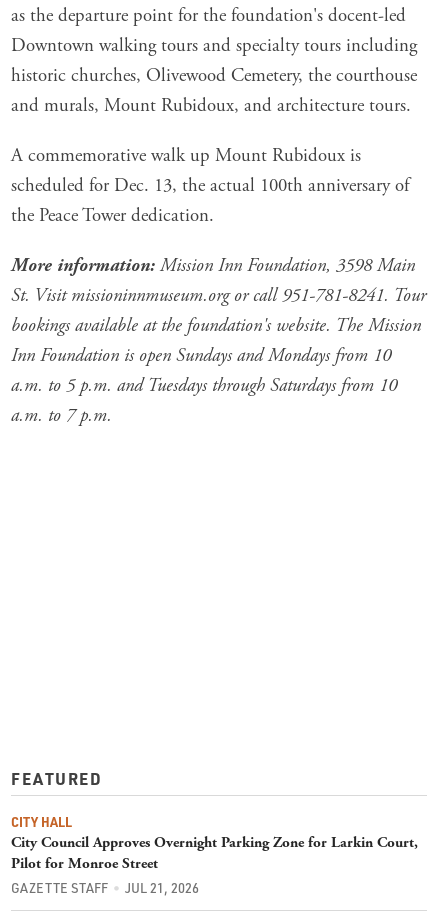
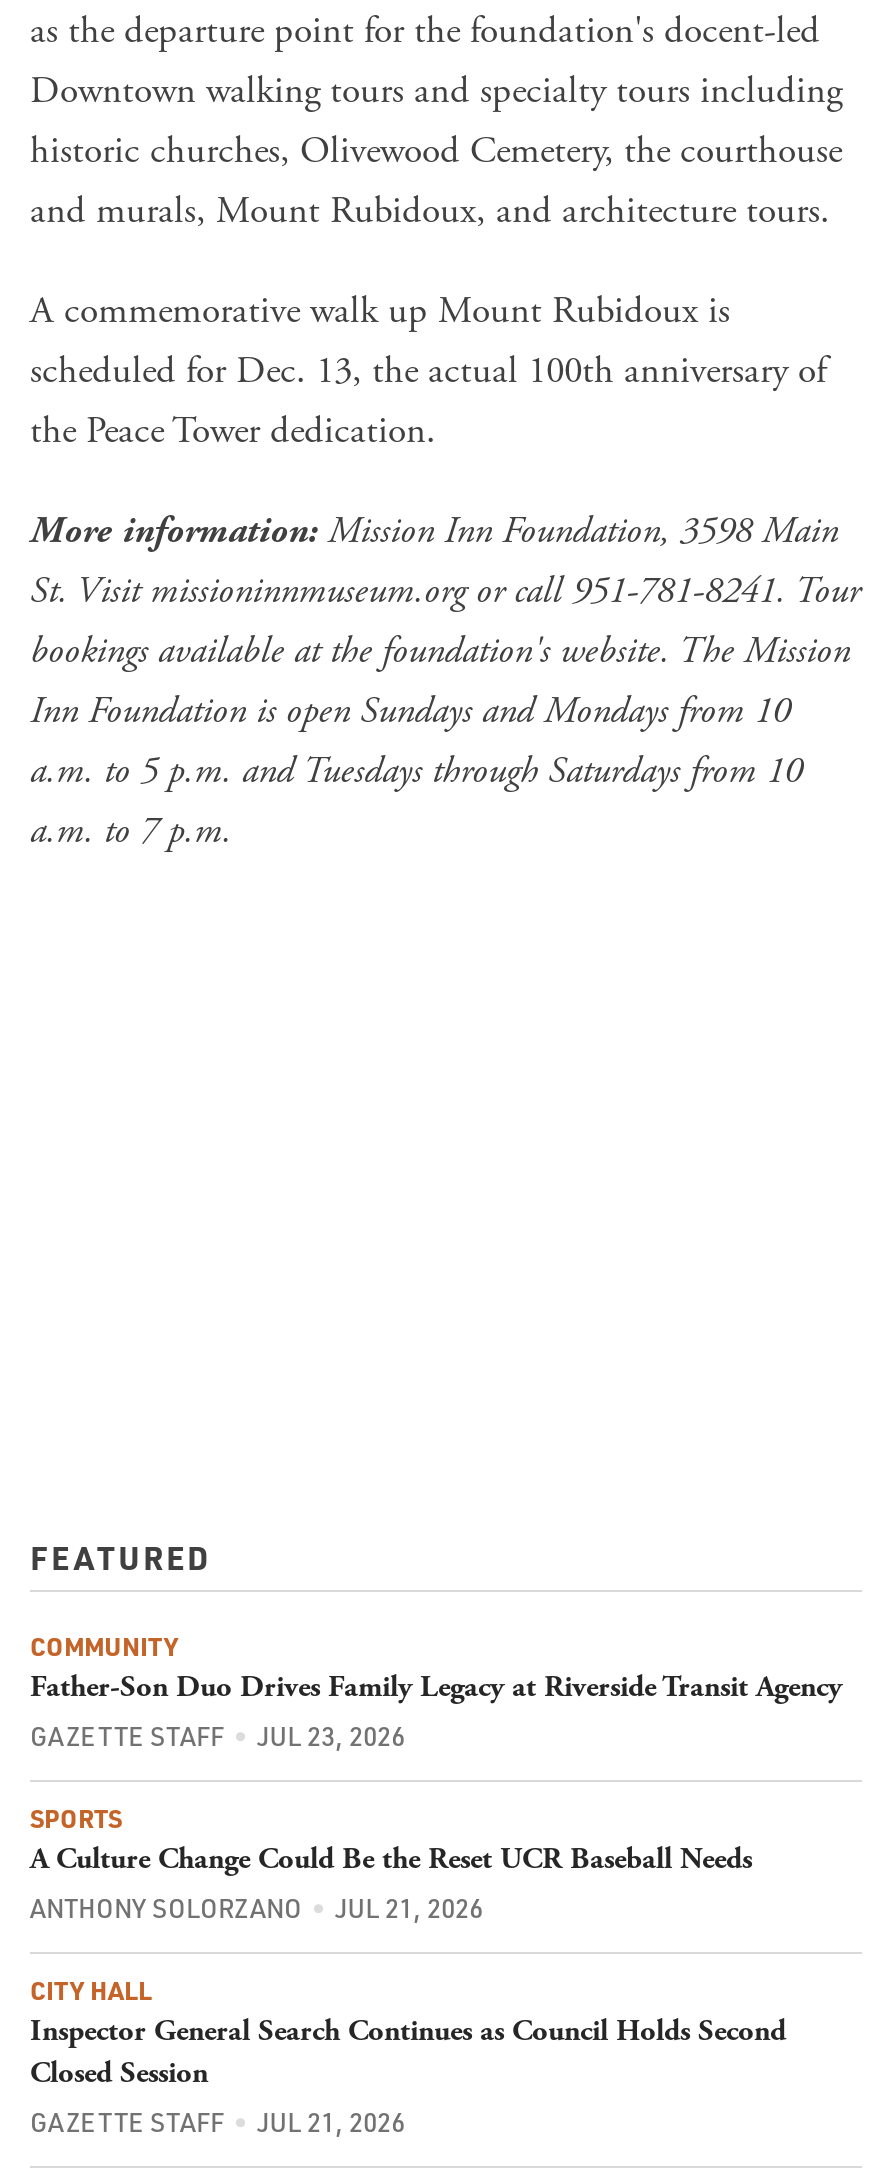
+ COMMUNITY
+ Father-Son Duo Drives Family Legacy at Riverside Transit Agency
+ GAZETTE STAFF
+ JUL 23, 2026
+ SPORTS
+ A Culture Change Could Be the Reset UCR Baseball Needs
+ ANTHONY SOLORZANO
+ JUL 21, 2026

- City Council Approves Overnight Parking Zone for Larkin Court,
- Pilot for Monroe Street
+ Inspector General Search Continues as Council Holds Second
+ Closed Session
